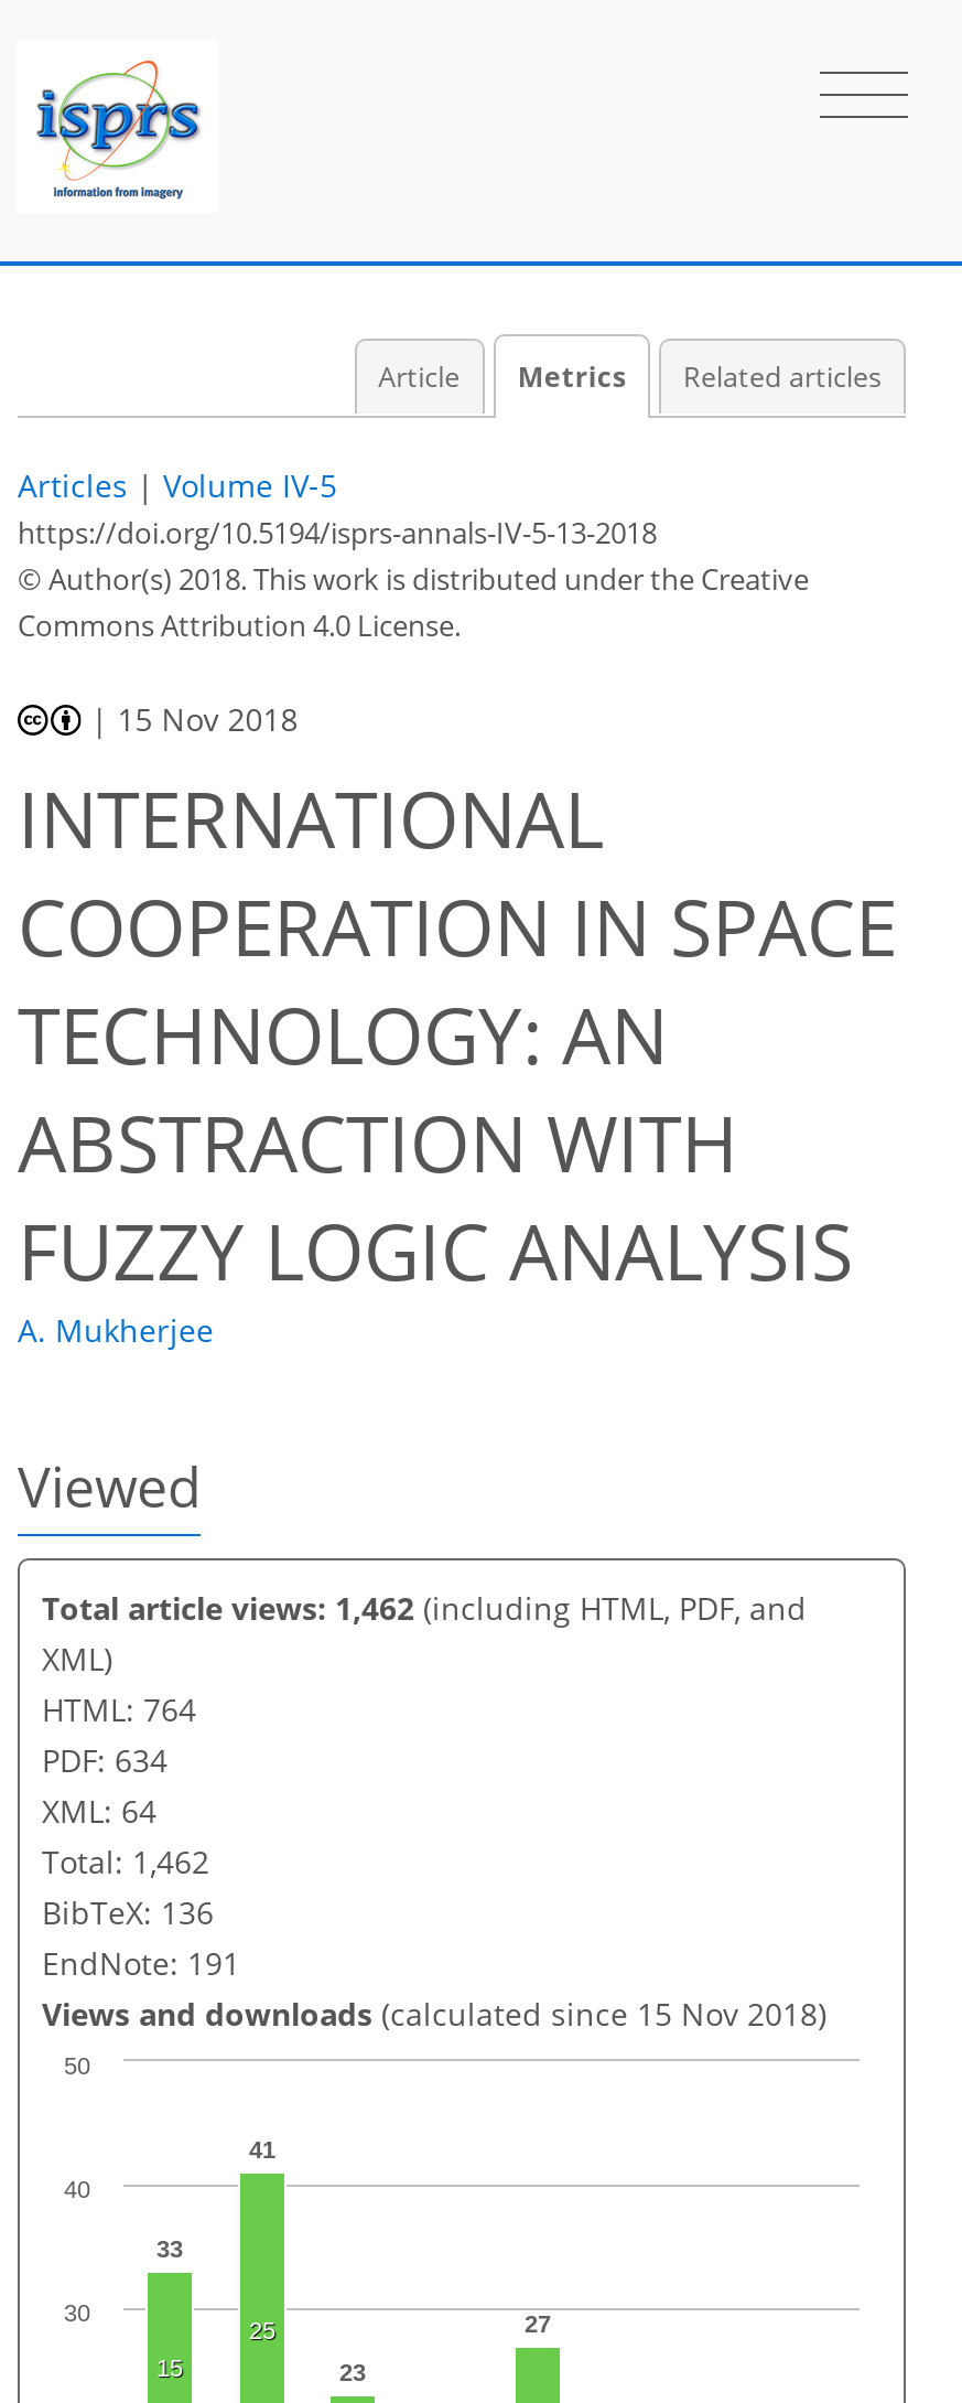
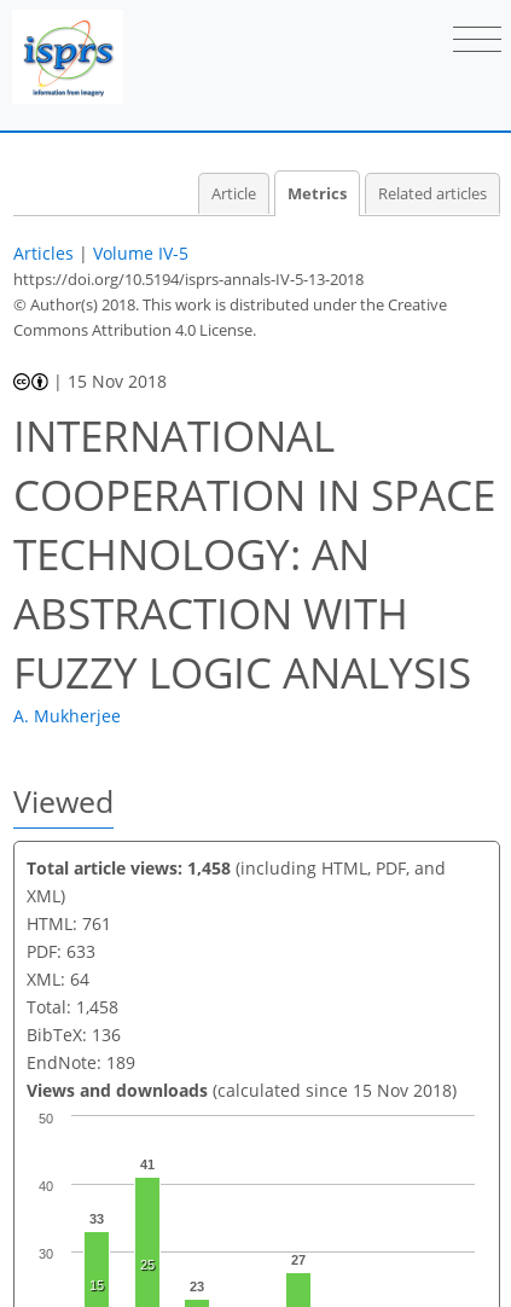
- Total article views: 1,462 (including HTML, PDF, and
+ Total article views: 1,458 (including HTML, PDF, and

- HTML: 764
+ HTML: 761

- PDF: 634
+ PDF: 633

- Total: 1,462
+ Total: 1,458

- EndNote: 191
+ EndNote: 189
